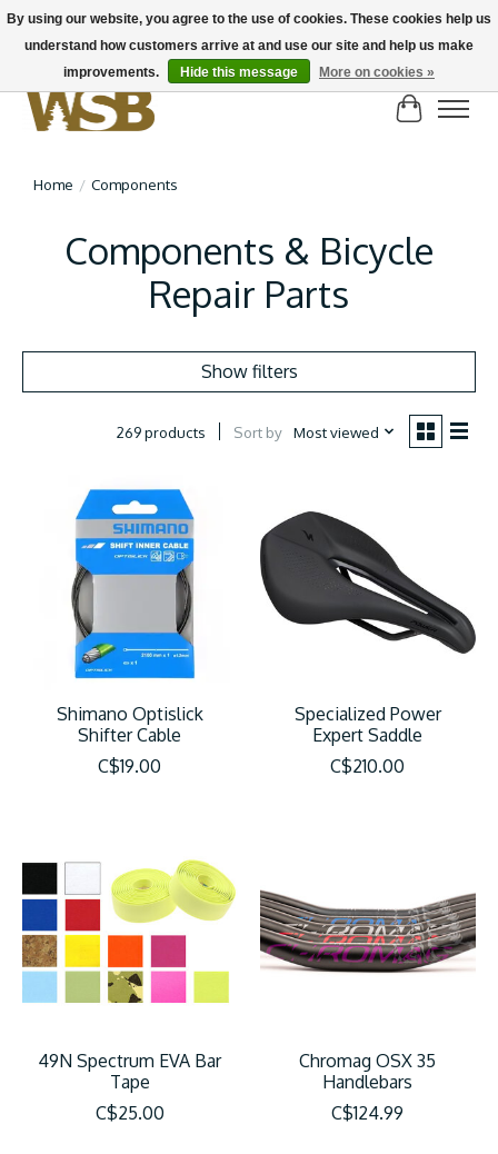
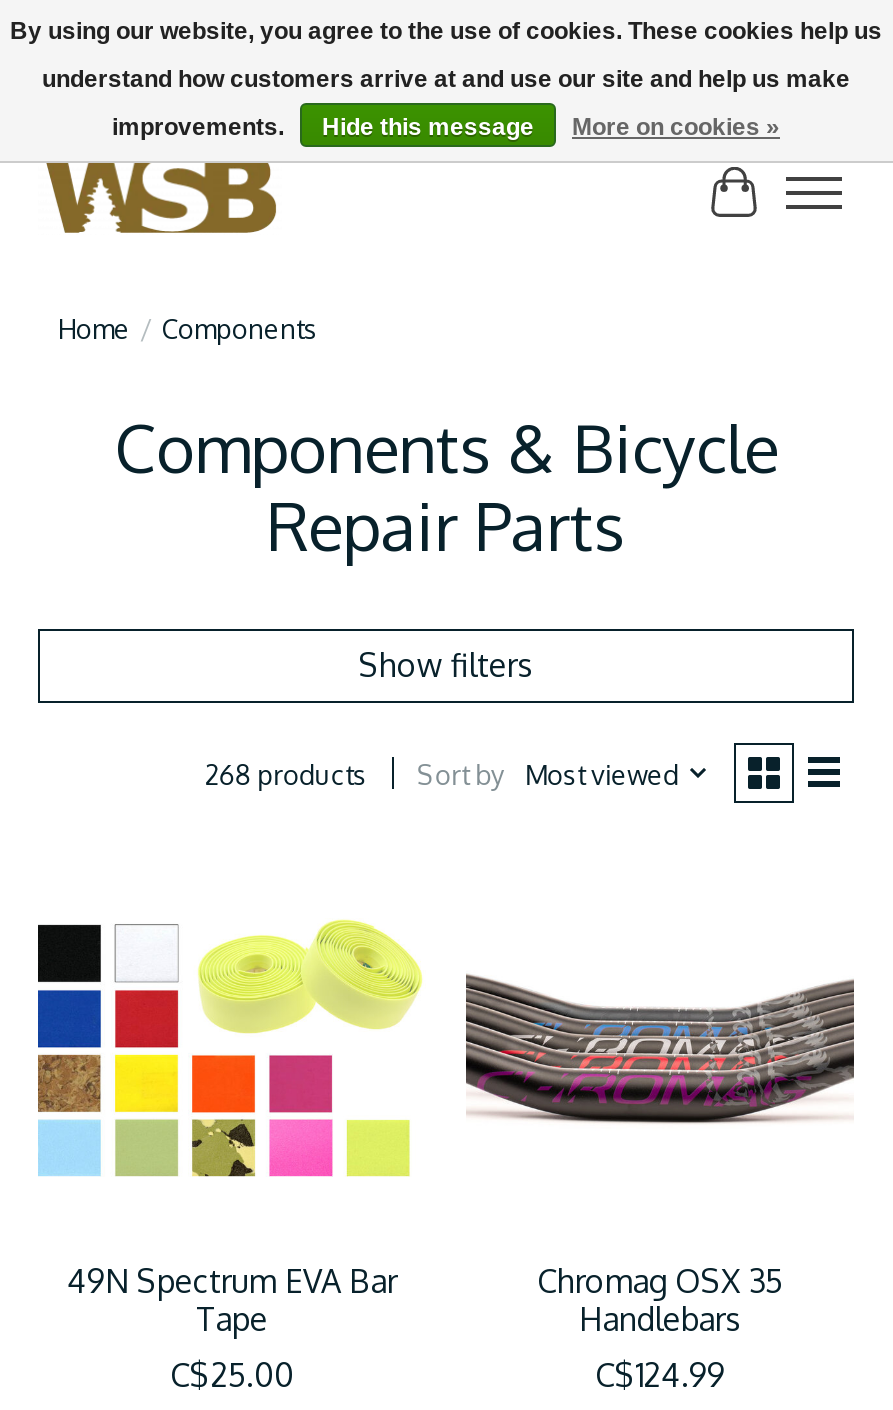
- 269 products Sort by Most viewed
+ 268 products Sort by Most viewed

- [image]
- Shimano Optislick
- Shifter Cable
- C$19.00

- [image]

- Specialized Power
- Expert Saddle
- C$210.00
